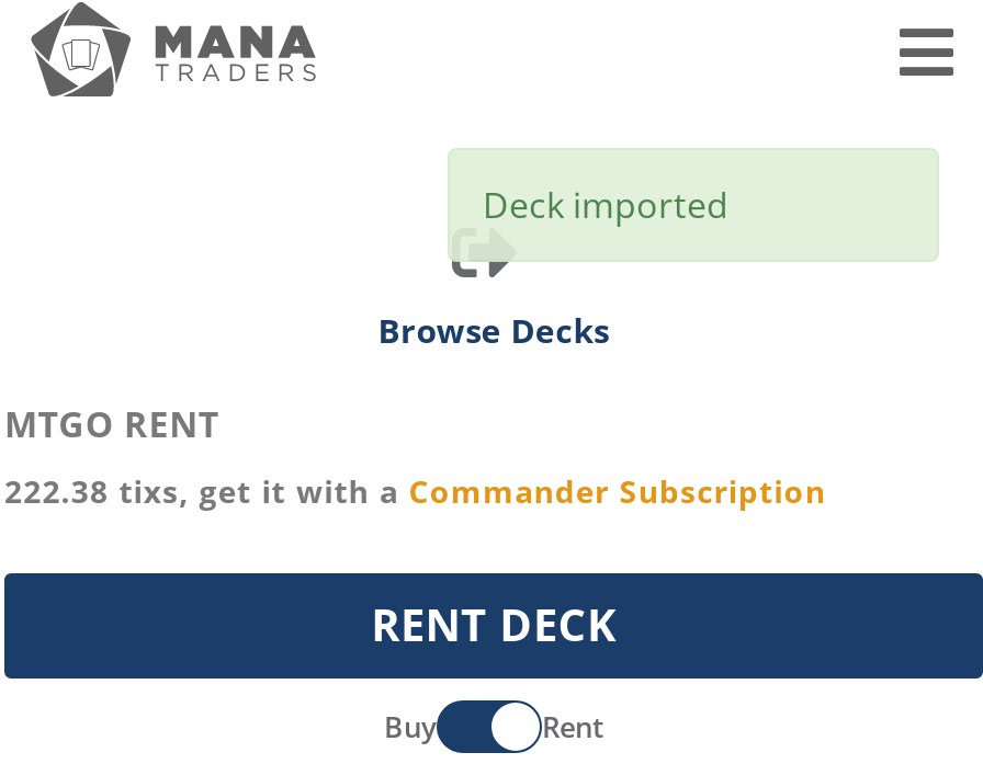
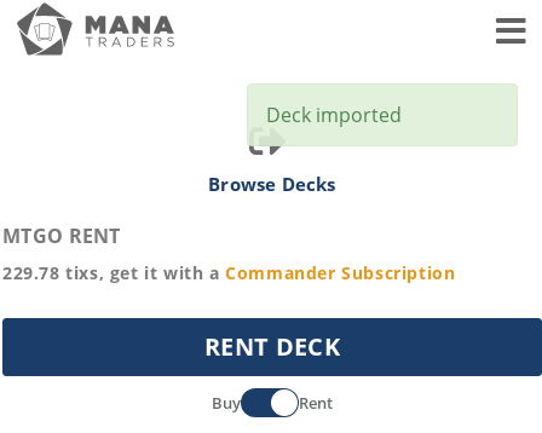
- 222.38 tixs, get it with a Commander Subscription
+ 229.78 tixs, get it with a Commander Subscription
